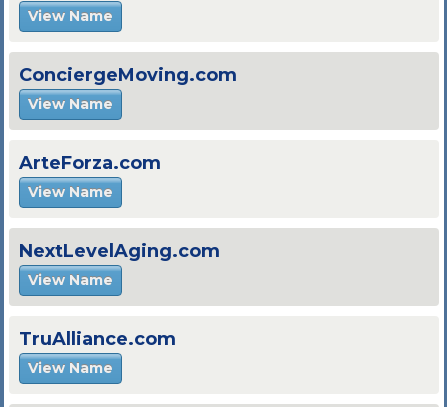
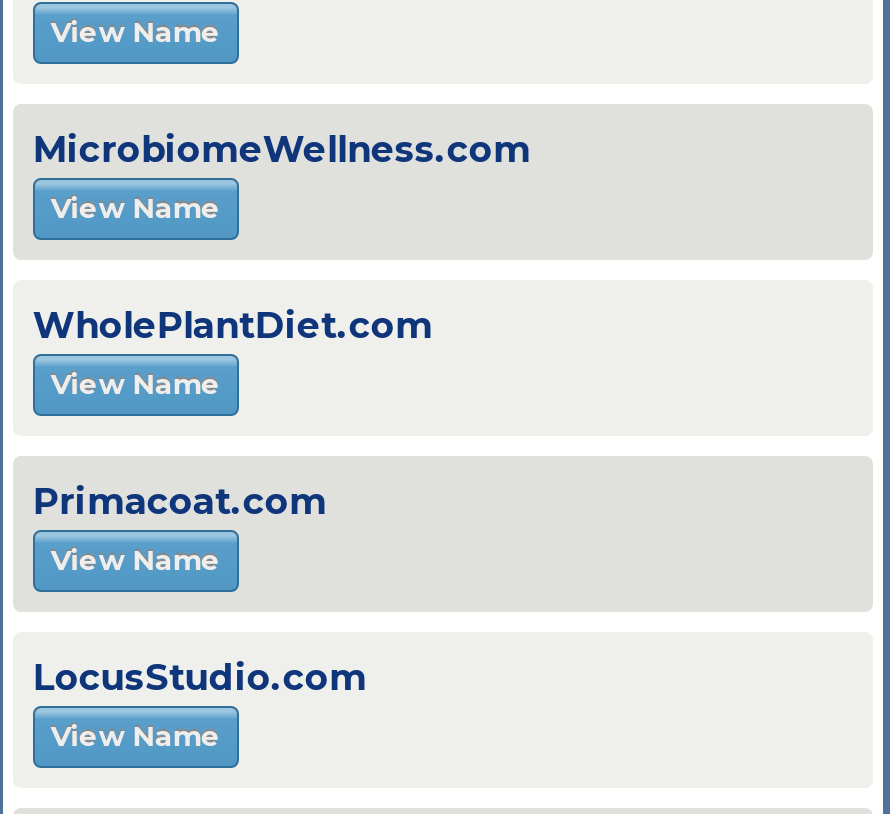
- ConciergeMoving.com
+ MicrobiomeWellness.com

- ArteForza.com
+ WholePlantDiet.com

- NextLevelAging.com
+ Primacoat.com

- TruAlliance.com
+ LocusStudio.com
